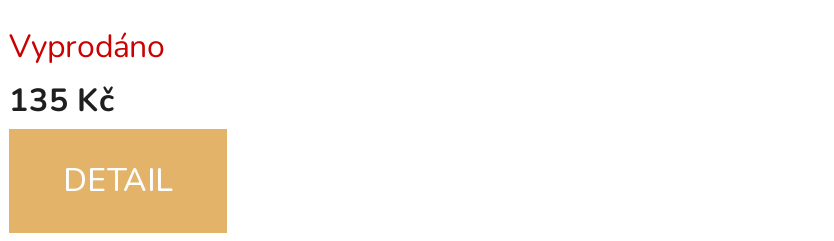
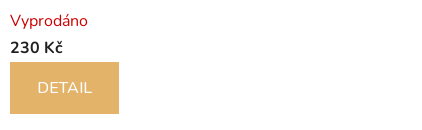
- 135 Kč
+ 230 Kč
